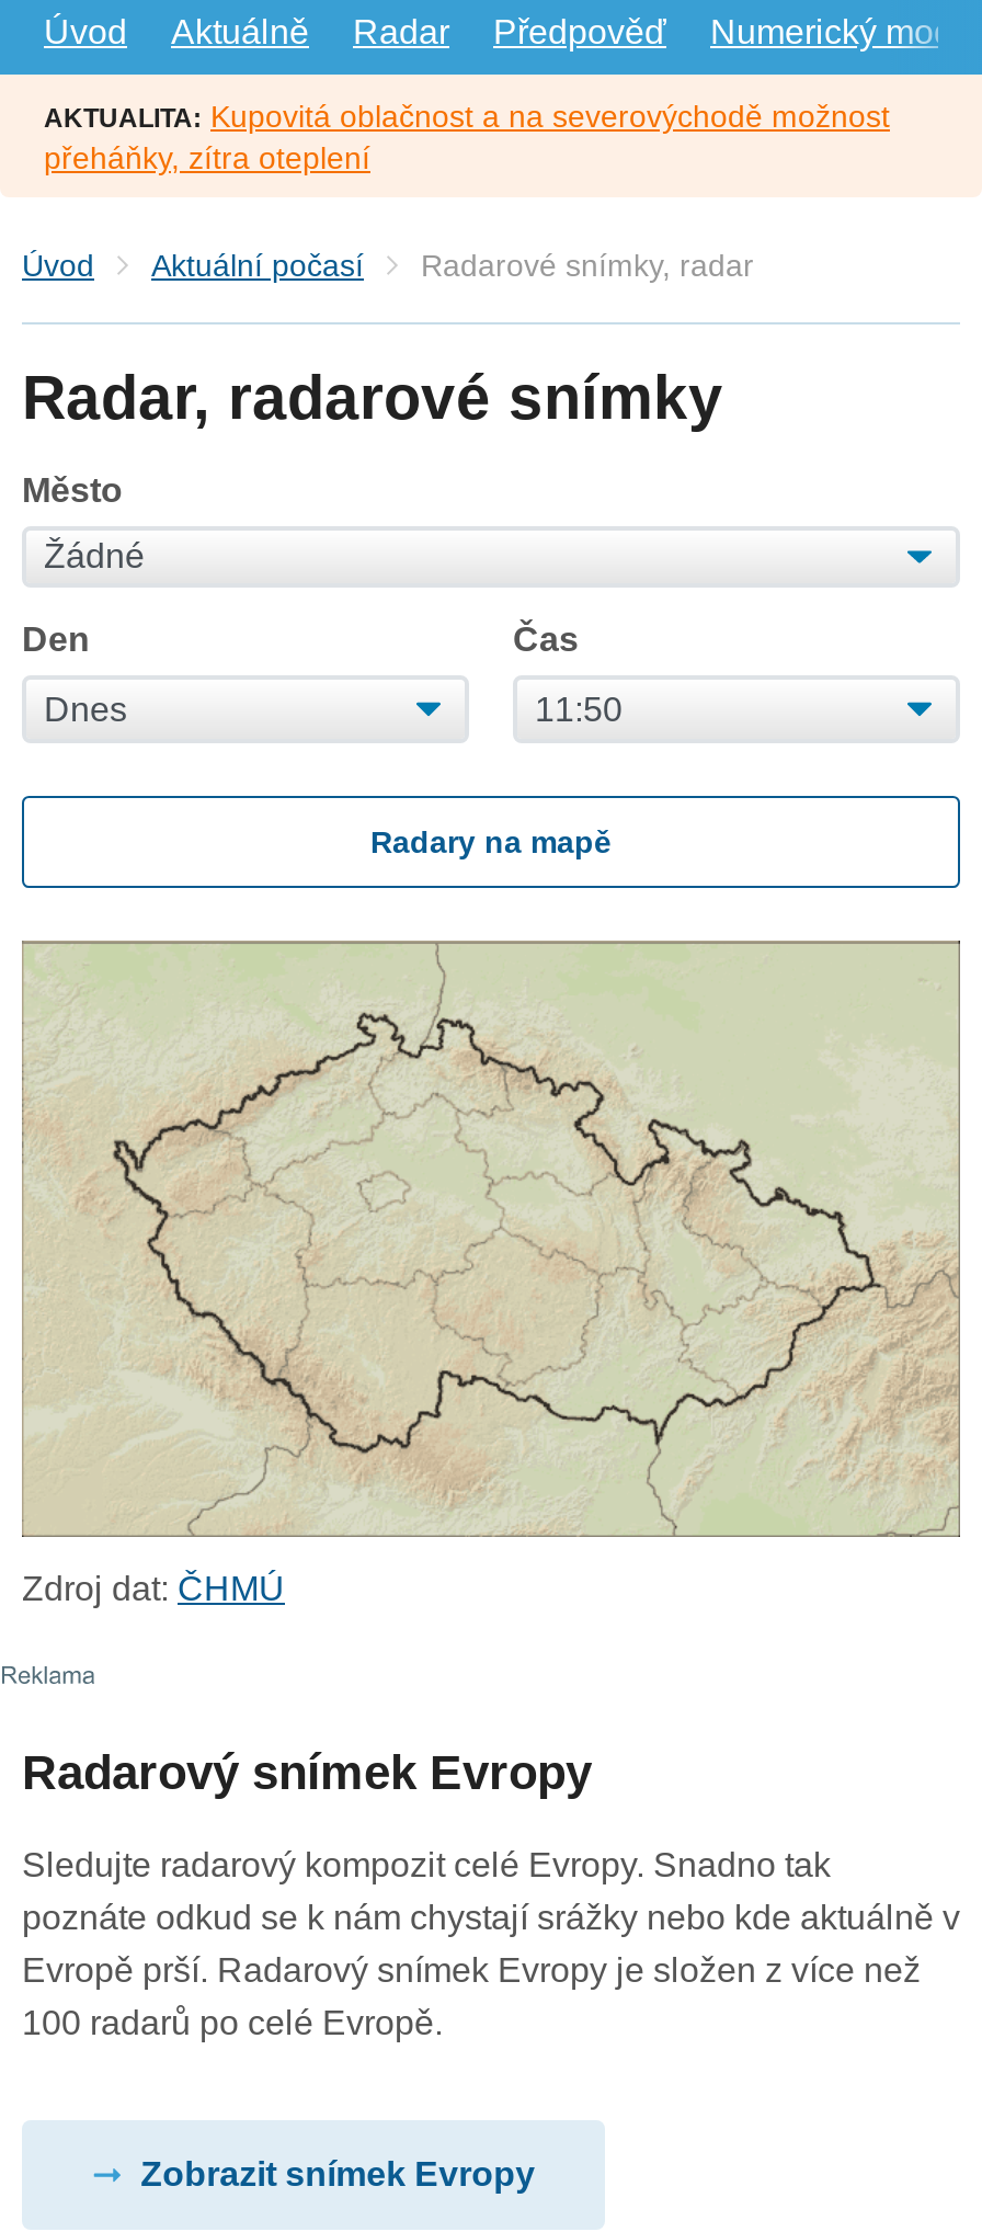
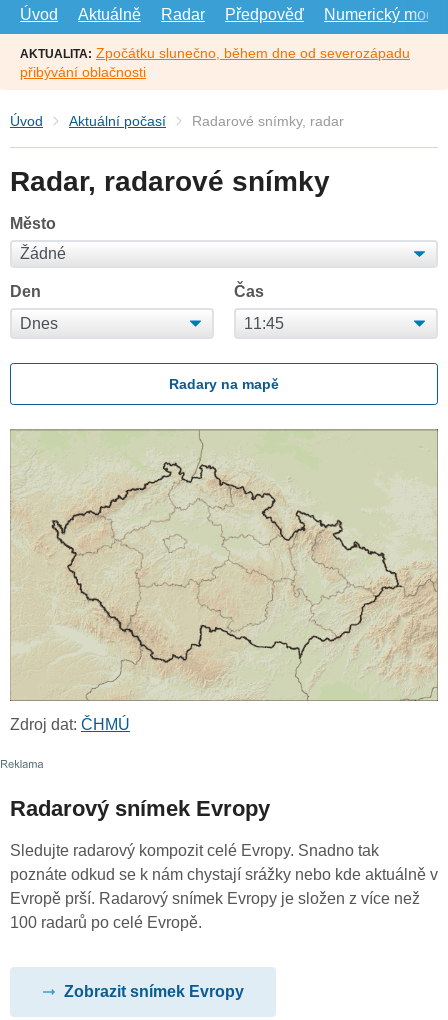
- AKTUALITA: Kupovitá oblačnost a na severovýchodě možnost
- přeháňky, zítra oteplení
+ AKTUALITA: Zpočátku slunečno, během dne od severozápadu
+ přibývání oblačnosti
